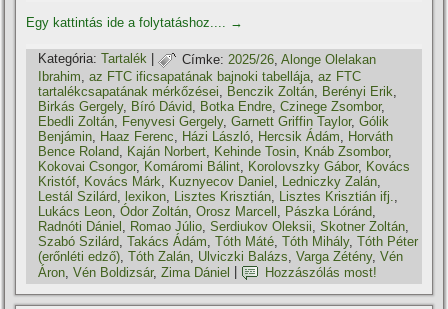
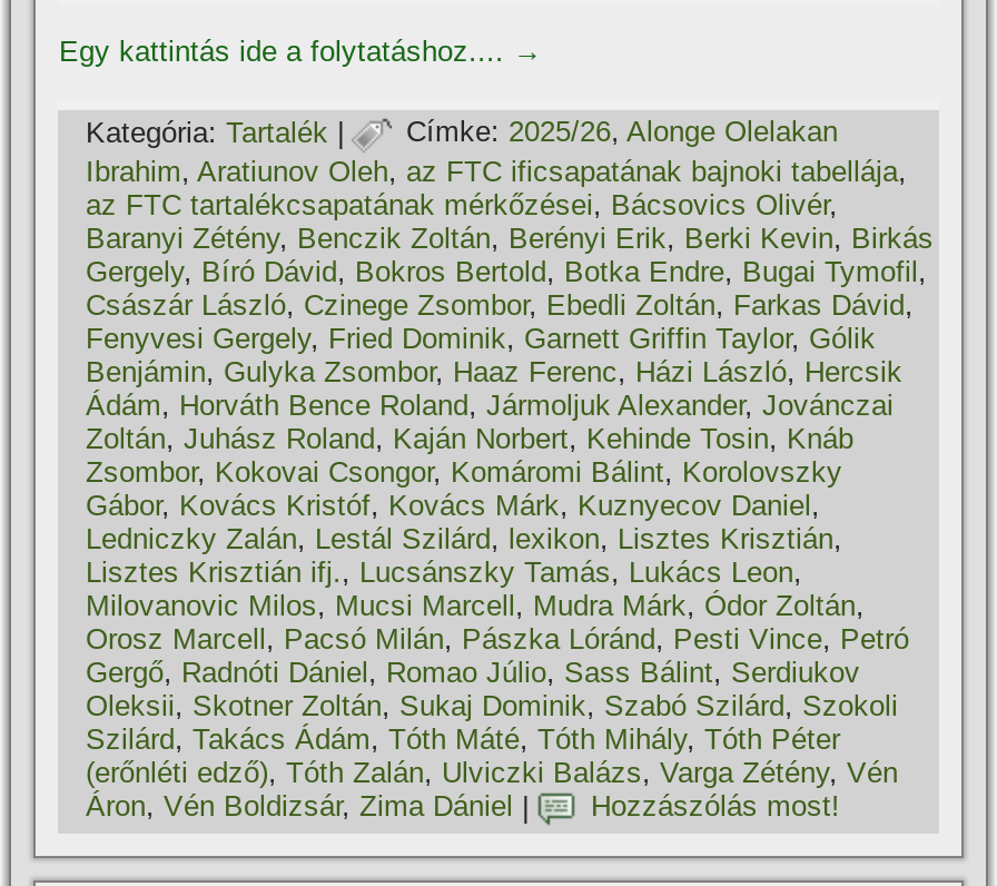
- Ibrahim, az FTC ificsapatának bajnoki tabellája, az FTC
- tartalékcsapatának mérkőzései, Benczik Zoltán, Berényi Erik,
- Birkás Gergely, Bíró Dávid, Botka Endre, Czinege Zsombor,
- Ebedli Zoltán, Fenyvesi Gergely, Garnett Griffin Taylor, Gólik
- Benjámin, Haaz Ferenc, Házi László, Hercsik Ádám, Horváth
- Bence Roland, Kaján Norbert, Kehinde Tosin, Knáb Zsombor,
- Kokovai Csongor, Komáromi Bálint, Korolovszky Gábor, Kovács
- Kristóf, Kovács Márk, Kuznyecov Daniel, Ledniczky Zalán,
- Lestál Szilárd, lexikon, Lisztes Krisztián, Lisztes Krisztián ifj.,
- Lukács Leon, Ódor Zoltán, Orosz Marcell, Pászka Lóránd,
- Radnóti Dániel, Romao Júlio, Serdiukov Oleksii, Skotner Zoltán,
- Szabó Szilárd, Takács Ádám, Tóth Máté, Tóth Mihály, Tóth Péter
+ Ibrahim, Aratiunov Oleh, az FTC ificsapatának bajnoki tabellája,
+ az FTC tartalékcsapatának mérkőzései, Bácsovics Olivér,
+ Baranyi Zétény, Benczik Zoltán, Berényi Erik, Berki Kevin, Birkás
+ Gergely, Bíró Dávid, Bokros Bertold, Botka Endre, Bugai Tymofil,
+ Császár László, Czinege Zsombor, Ebedli Zoltán, Farkas Dávid,
+ Fenyvesi Gergely, Fried Dominik, Garnett Griffin Taylor, Gólik
+ Benjámin, Gulyka Zsombor, Haaz Ferenc, Házi László, Hercsik
+ Ádám, Horváth Bence Roland, Jármoljuk Alexander, Jovánczai
+ Zoltán, Juhász Roland, Kaján Norbert, Kehinde Tosin, Knáb
+ Zsombor, Kokovai Csongor, Komáromi Bálint, Korolovszky
+ Gábor, Kovács Kristóf, Kovács Márk, Kuznyecov Daniel,
+ Ledniczky Zalán, Lestál Szilárd, lexikon, Lisztes Krisztián,
+ Lisztes Krisztián ifj., Lucsánszky Tamás, Lukács Leon,
+ Milovanovic Milos, Mucsi Marcell, Mudra Márk, Ódor Zoltán,
+ Orosz Marcell, Pacsó Milán, Pászka Lóránd, Pesti Vince, Petró
+ Gergő, Radnóti Dániel, Romao Júlio, Sass Bálint, Serdiukov
+ Oleksii, Skotner Zoltán, Sukaj Dominik, Szabó Szilárd, Szokoli
+ Szilárd, Takács Ádám, Tóth Máté, Tóth Mihály, Tóth Péter
